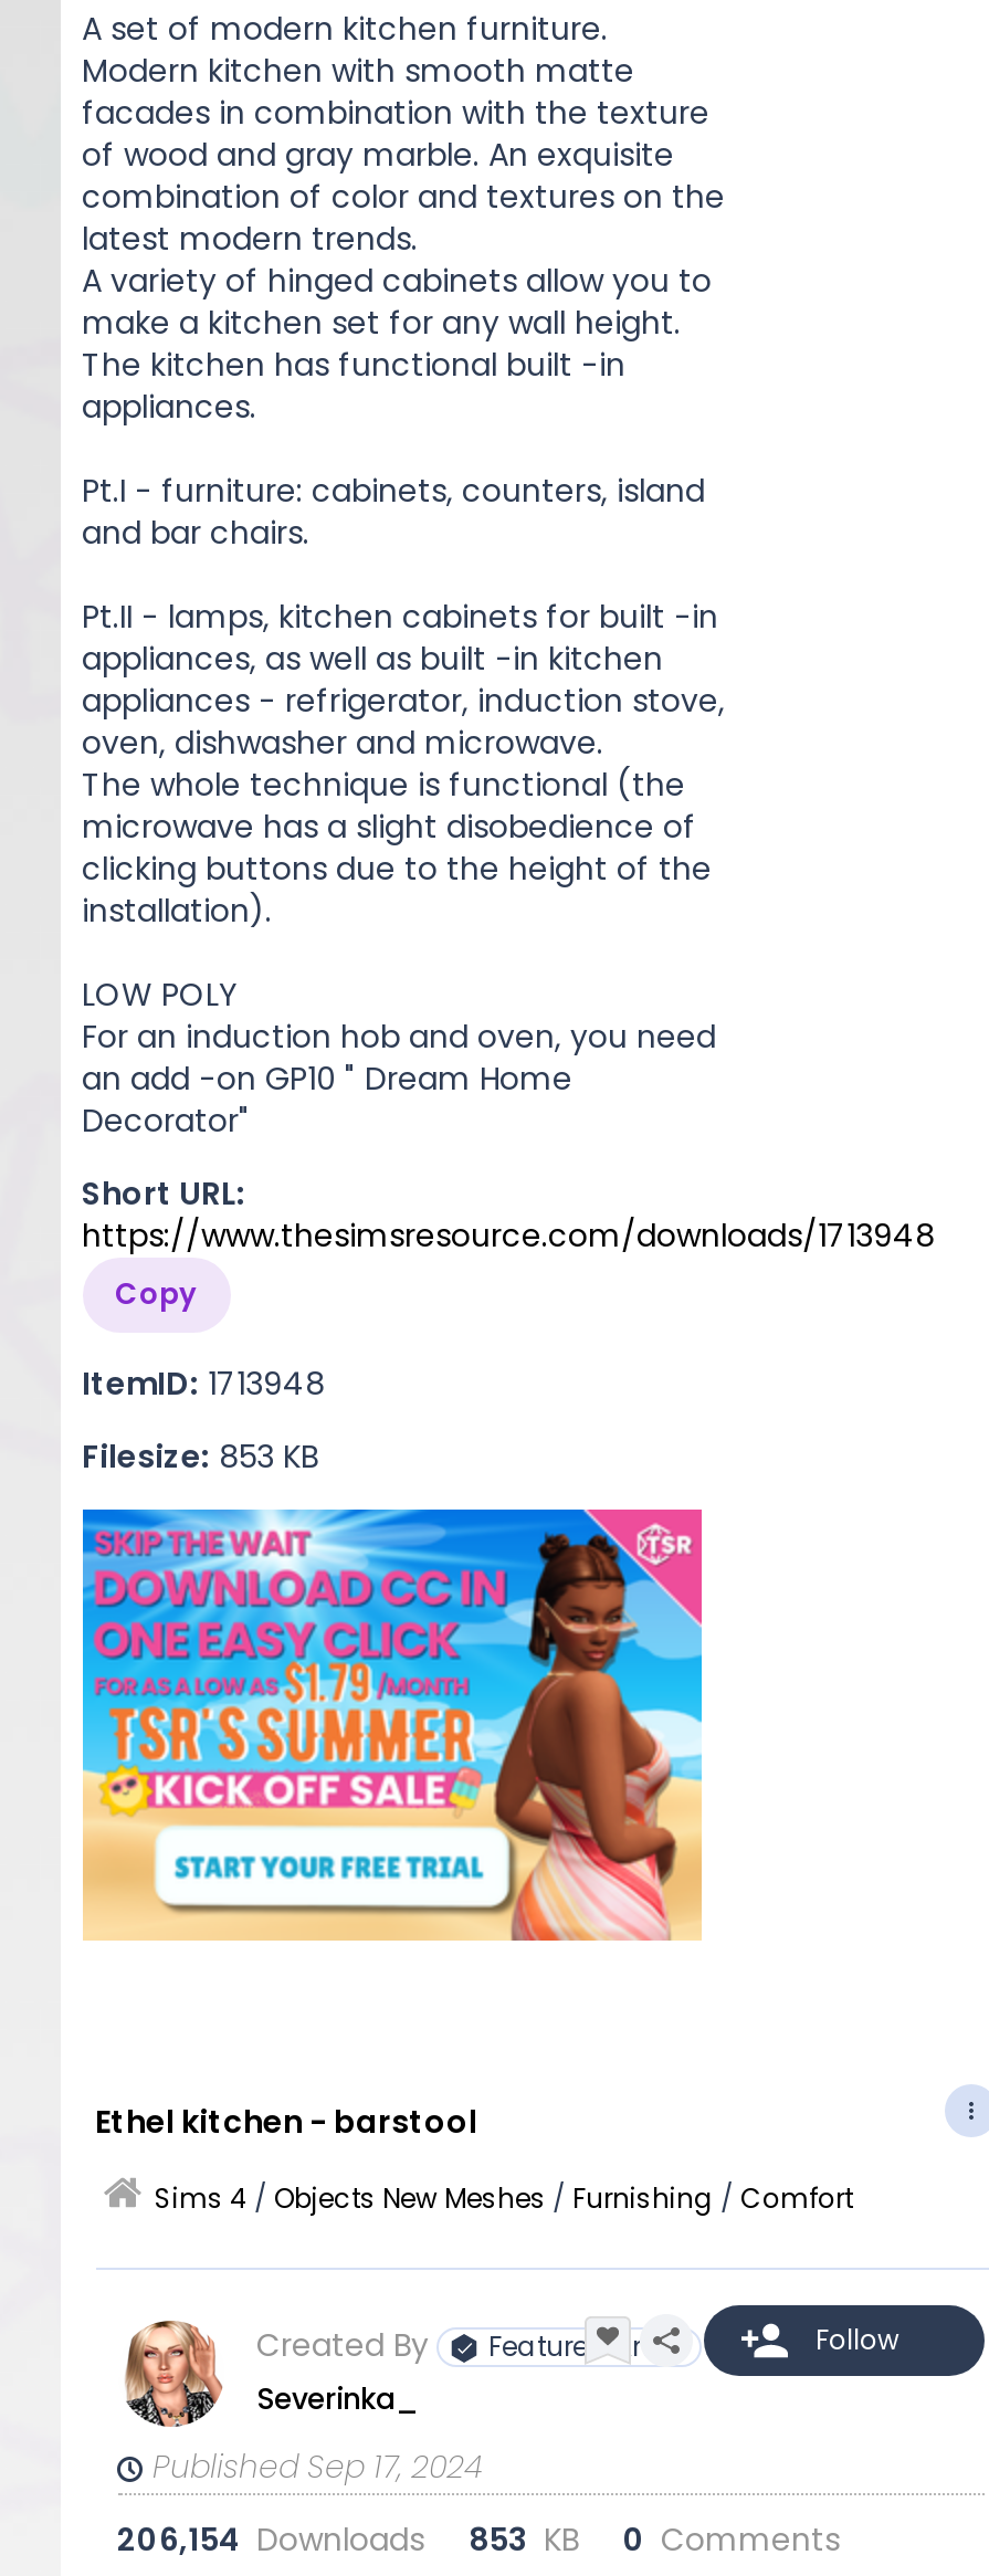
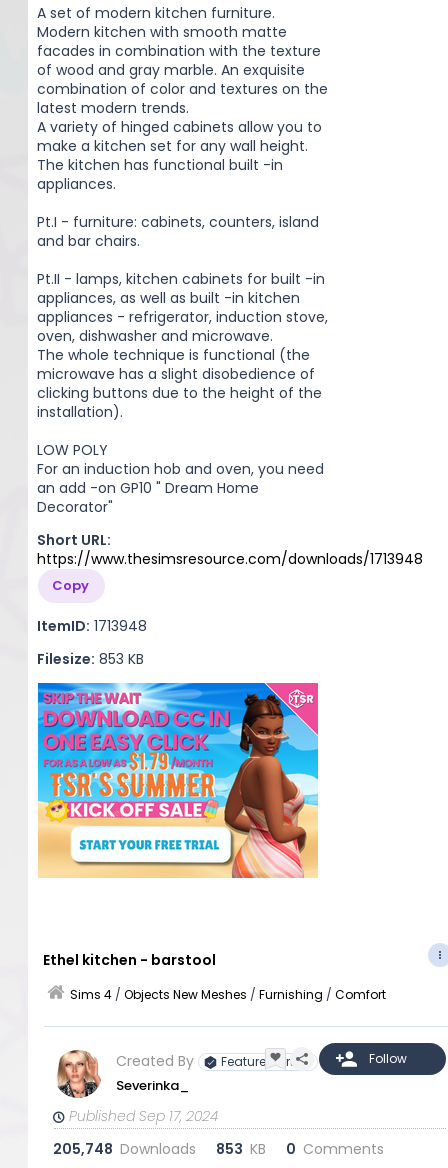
- 206,154 Downloads 853 KB 0 Comments
+ 205,748 Downloads 853 KB 0 Comments
